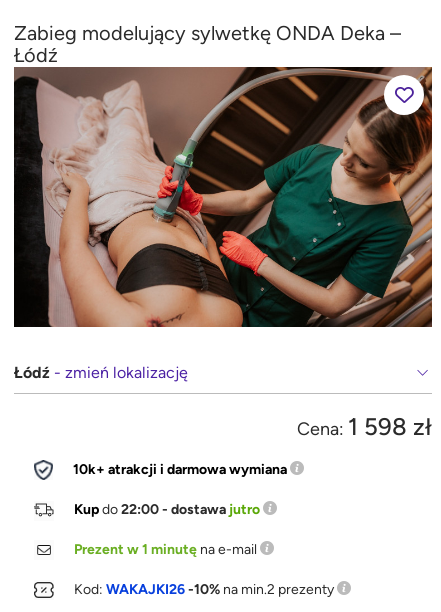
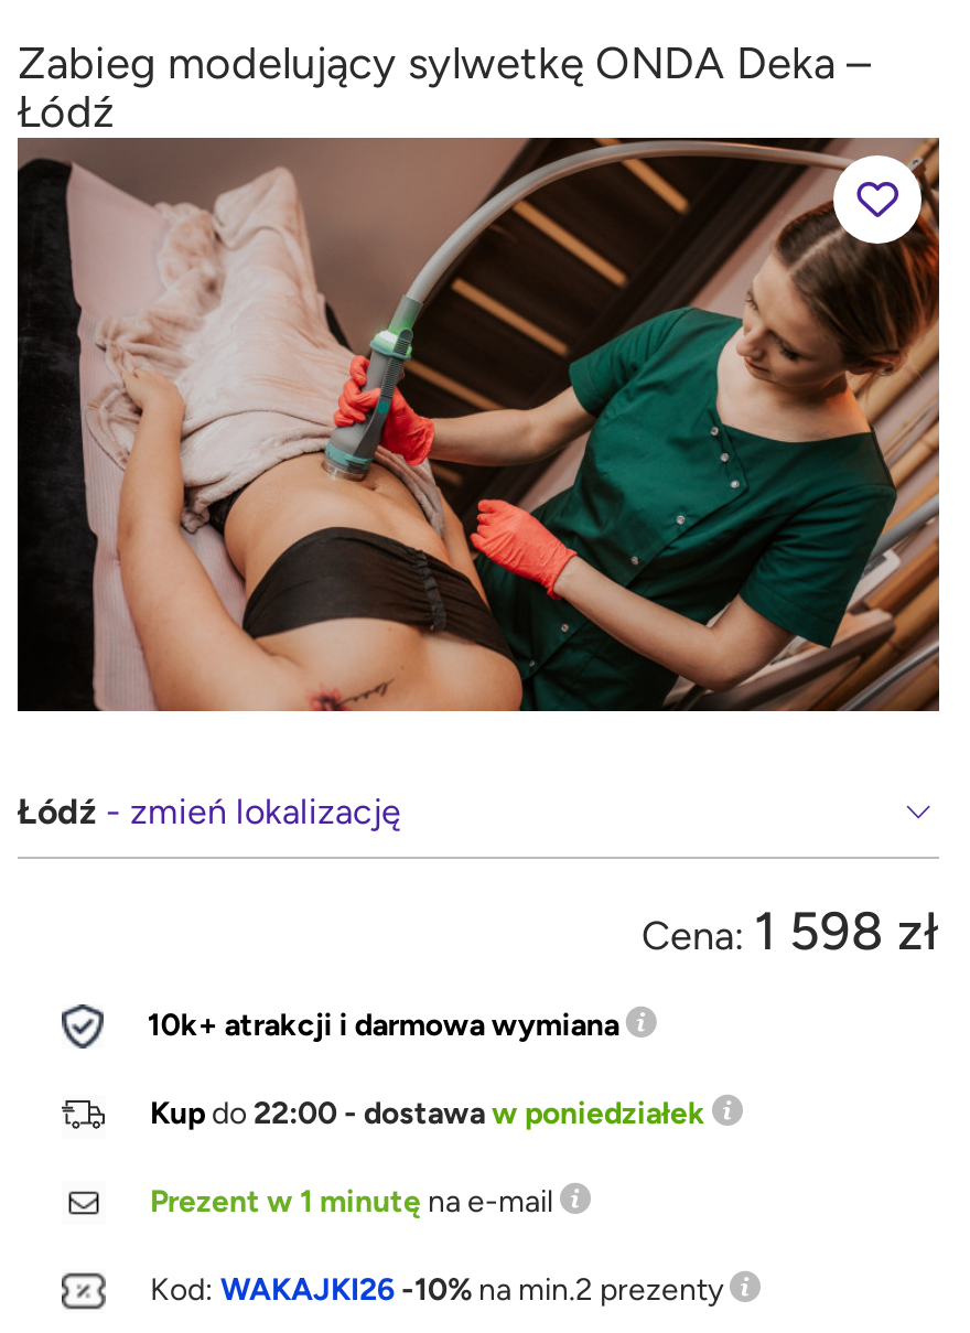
- Kup do 22:00 - dostawa jutro
+ Kup do 22:00 - dostawa w poniedziałek
